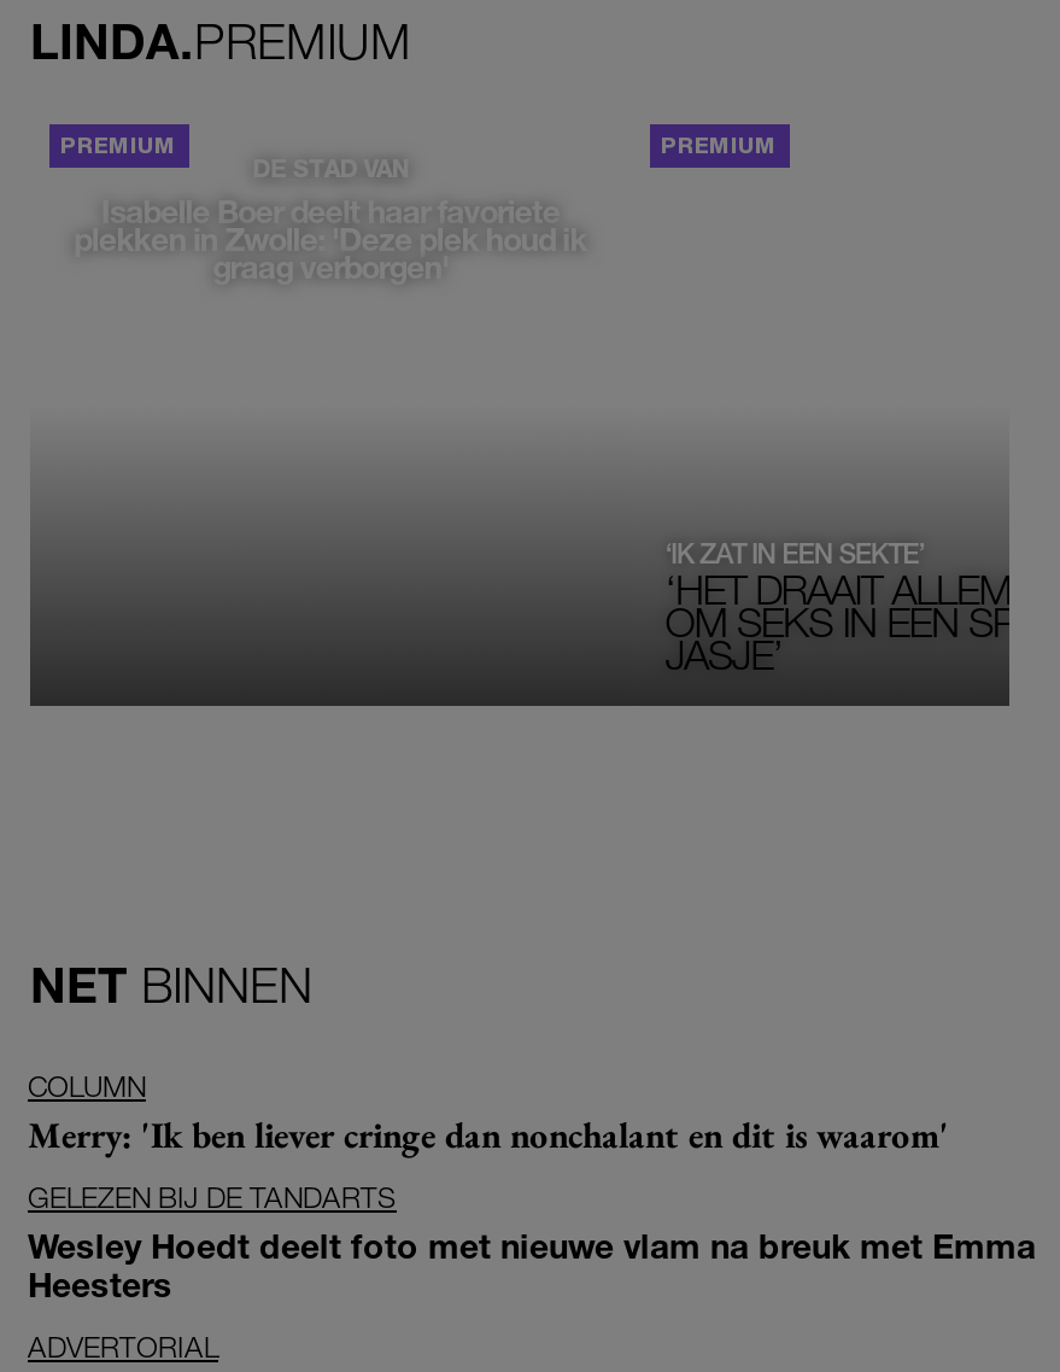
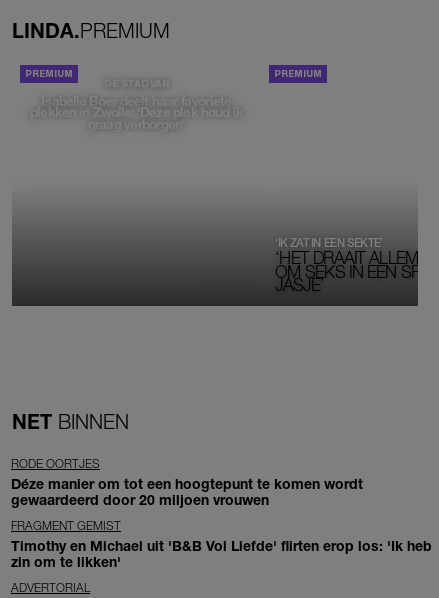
- COLUMN
- Merry: 'Ik ben liever cringe dan nonchalant en dit is waarom'
+ RODE OORTJES
+ Déze manier om tot een hoogtepunt te komen wordt
+ gewaardeerd door 20 miljoen vrouwen

- GELEZEN BIJ DE TANDARTS
- Wesley Hoedt deelt foto met nieuwe vlam na breuk met Emma
- Heesters
+ FRAGMENT GEMIST
+ Timothy en Michael uit 'B&B Vol Liefde' flirten erop los: 'Ik heb
+ zin om te likken'
